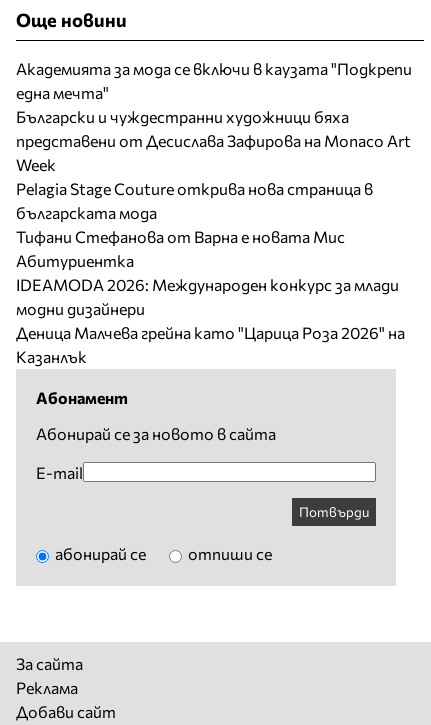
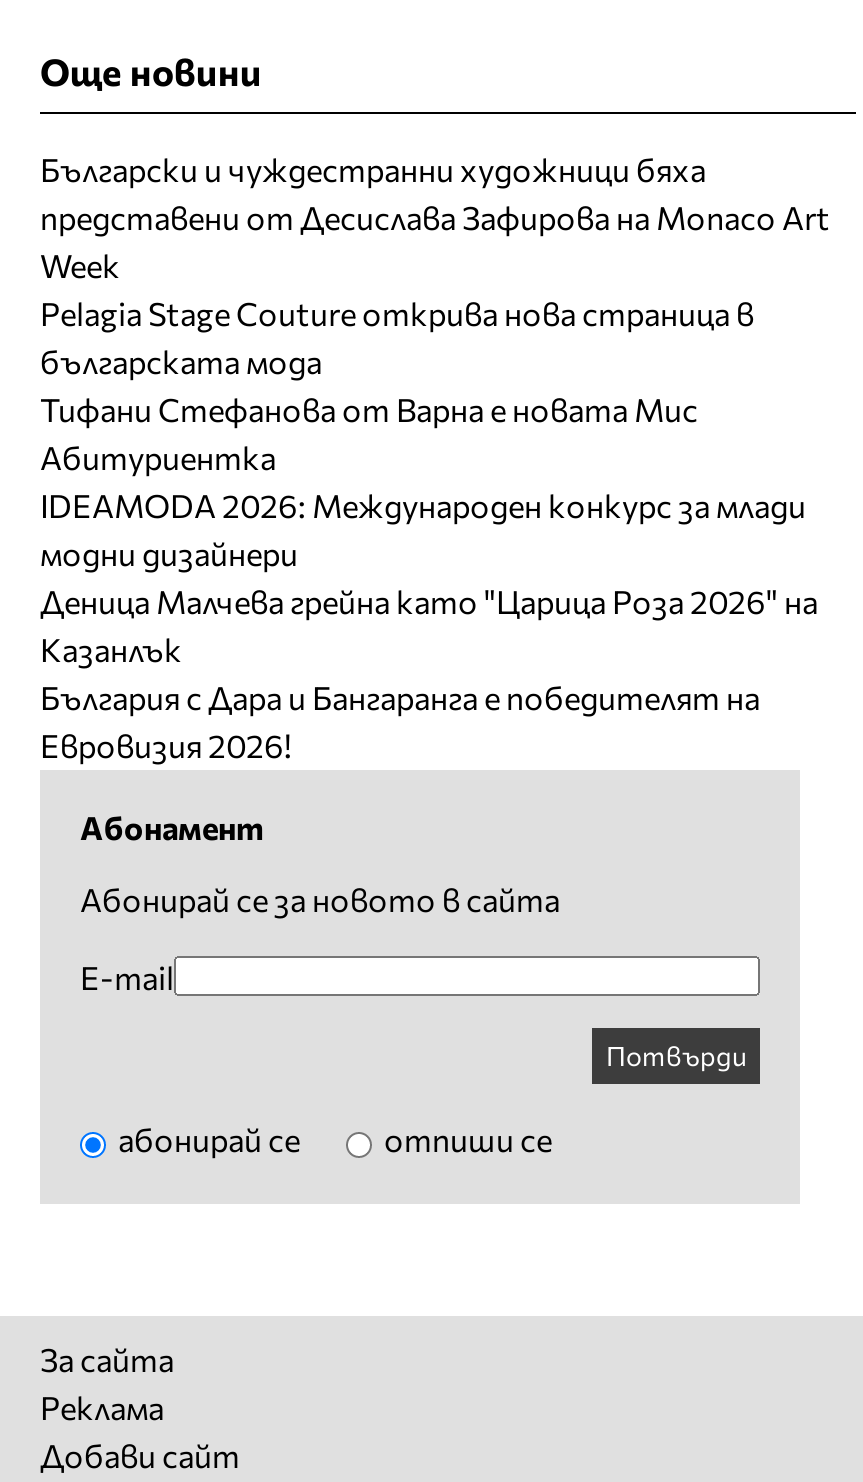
- Академията за мода се включи в каузата "Подкрепи
- една мечта"

moved up: Български и чуждестранни художници бяха | представени от Десислава Зафирова на Monaco Art | Week | ... | Деница Малчева грейна като "Царица Роза 2026" на | Казанлък

+ България с Дара и Бангаранга е победителят на
+ Евровизия 2026!
